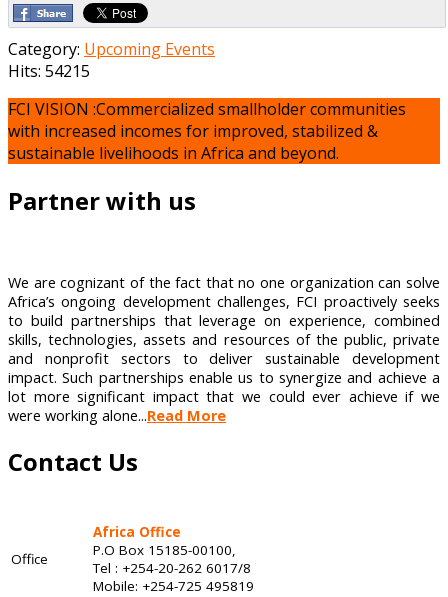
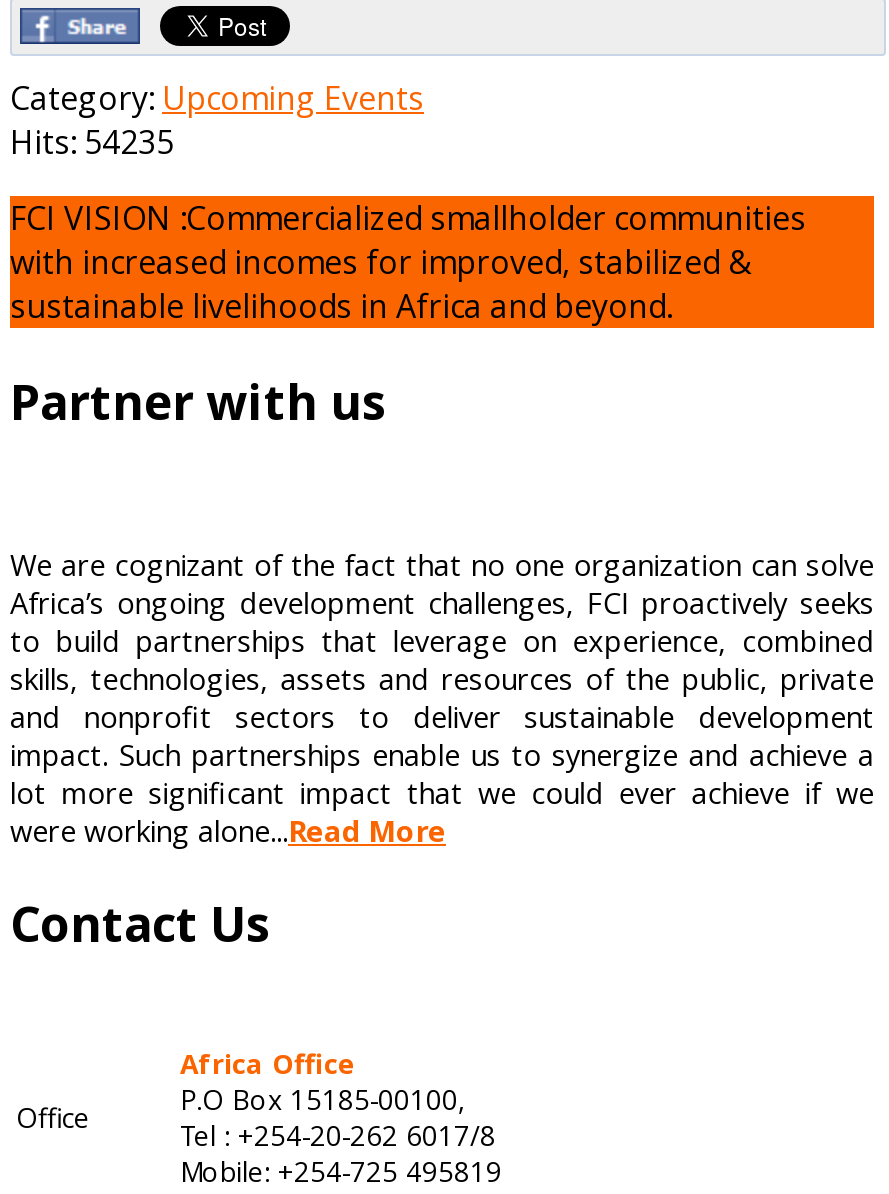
- Hits: 54215
+ Hits: 54235
